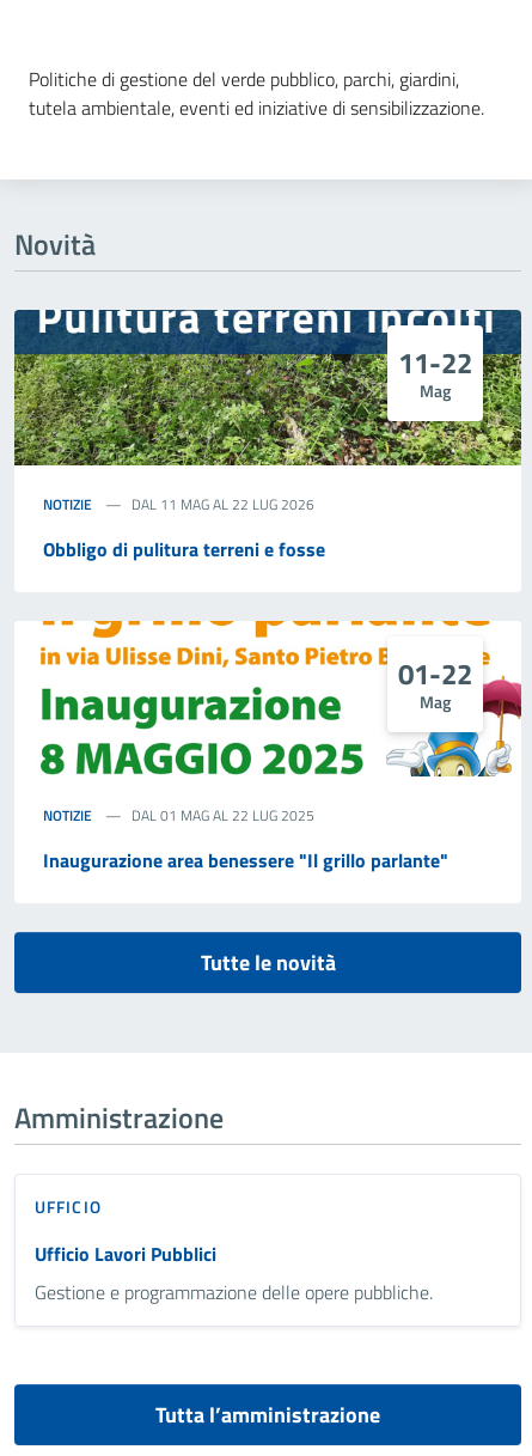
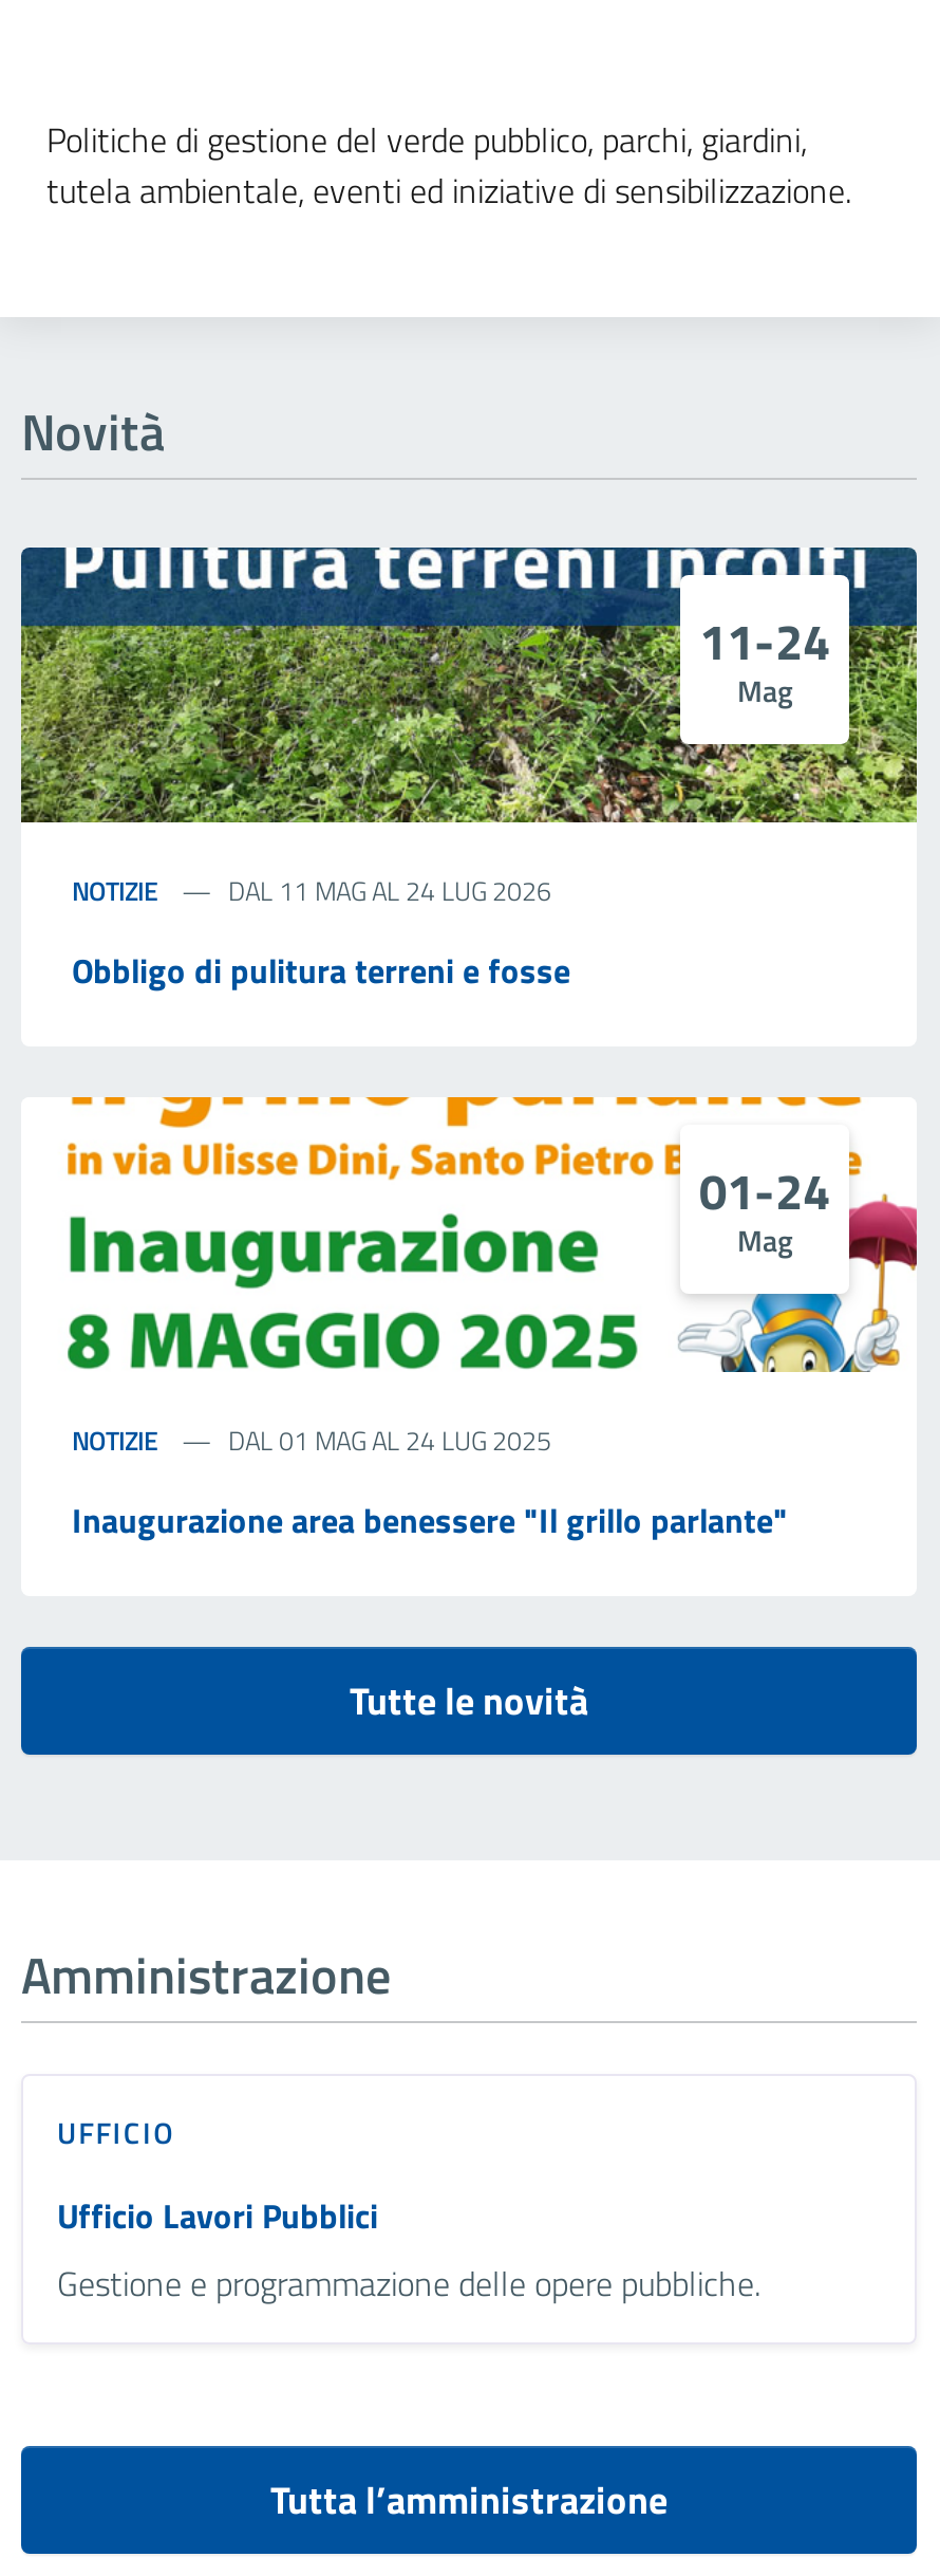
- 11-22
+ 11-24

- NOTIZIE DAL 11 MAG AL 22 LUG 2026
+ NOTIZIE DAL 11 MAG AL 24 LUG 2026

- 01-22
+ 01-24

- NOTIZIE DAL 01 MAG AL 22 LUG 2025
+ NOTIZIE DAL 01 MAG AL 24 LUG 2025
